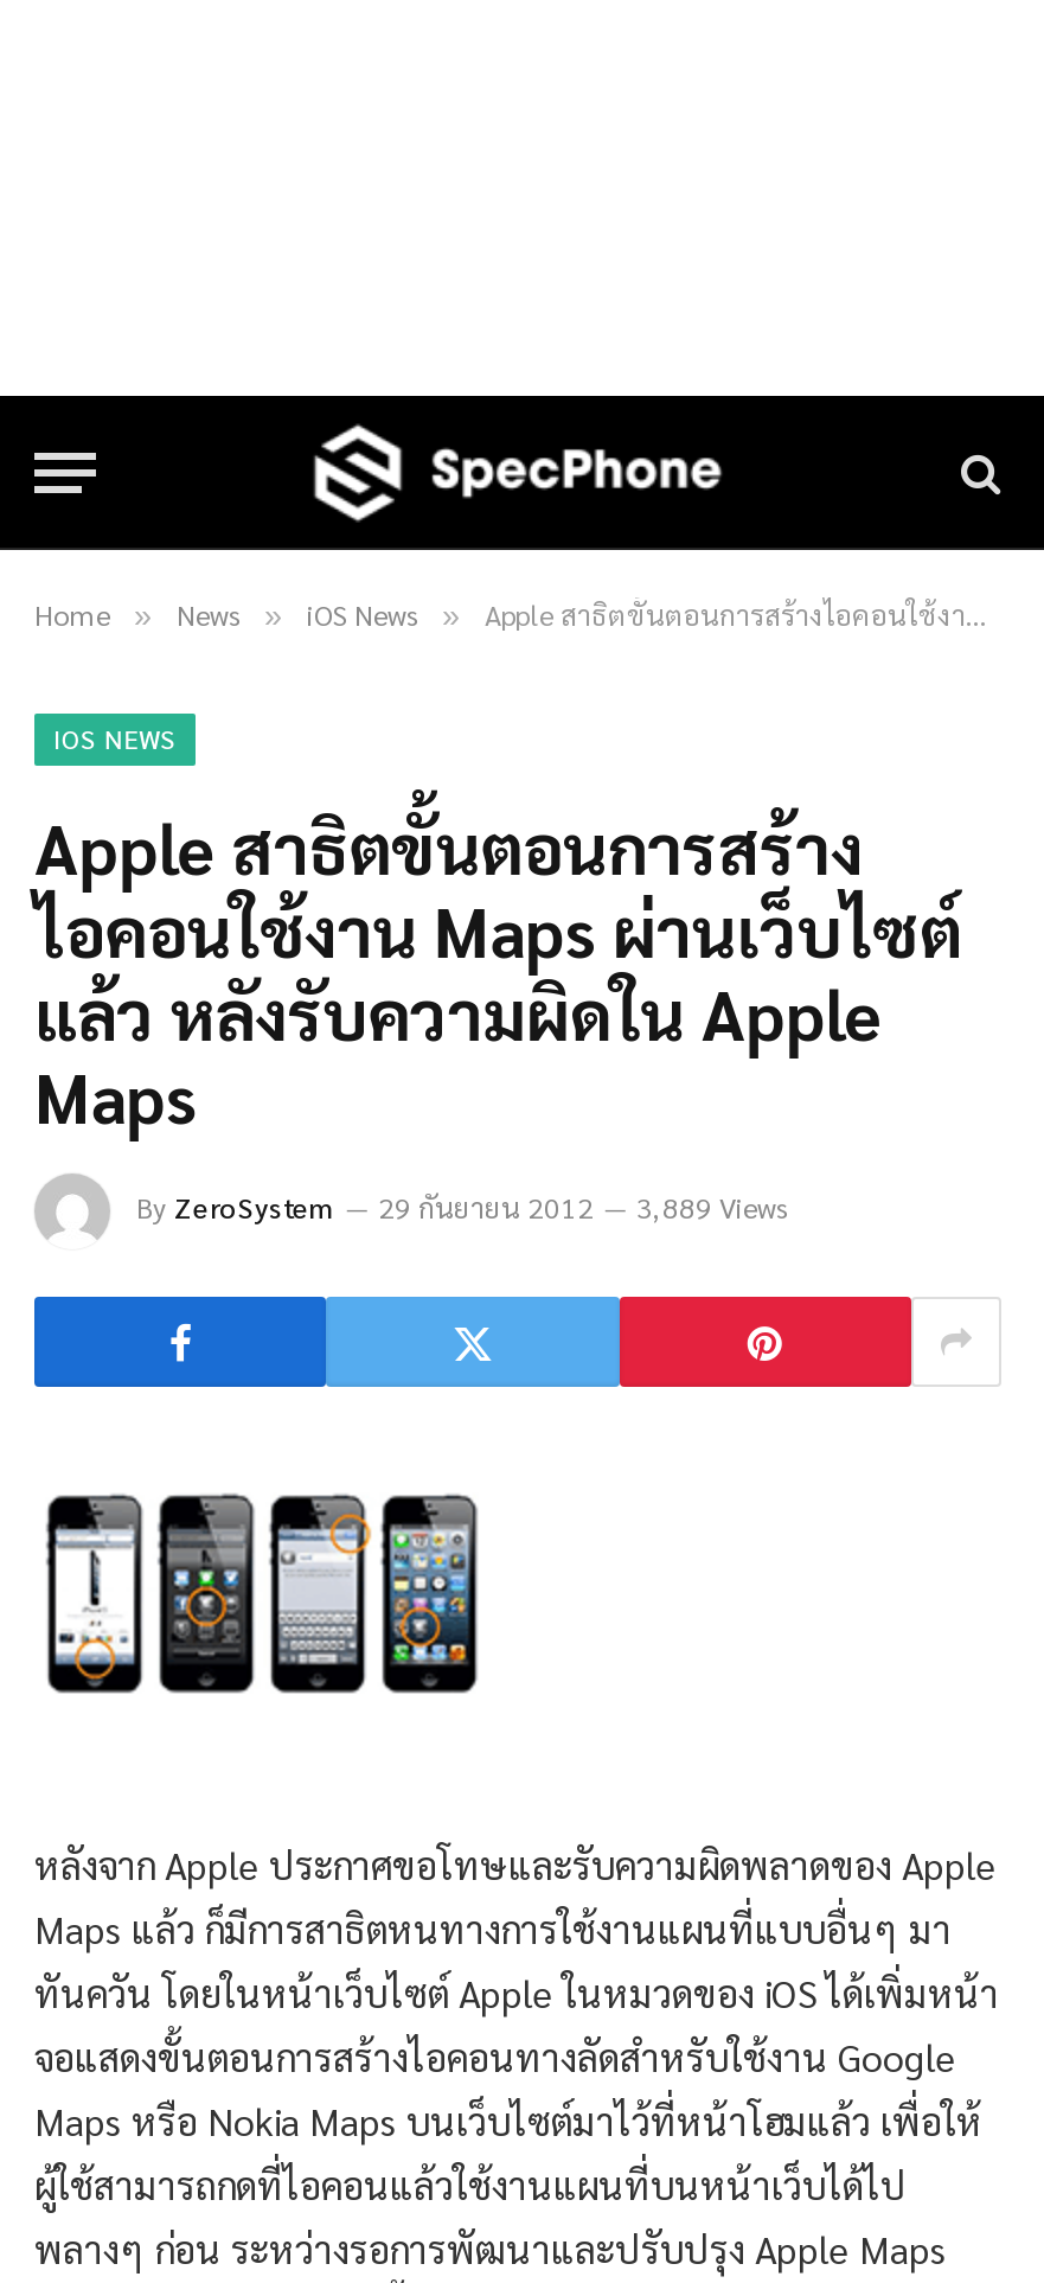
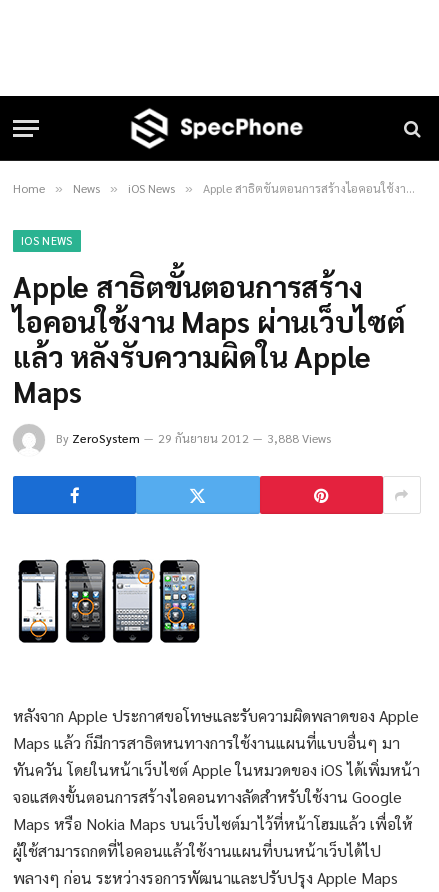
- By ZeroSystem 29 กันยายน 2012 3,889 Views
+ By ZeroSystem 29 กันยายน 2012 3,888 Views
